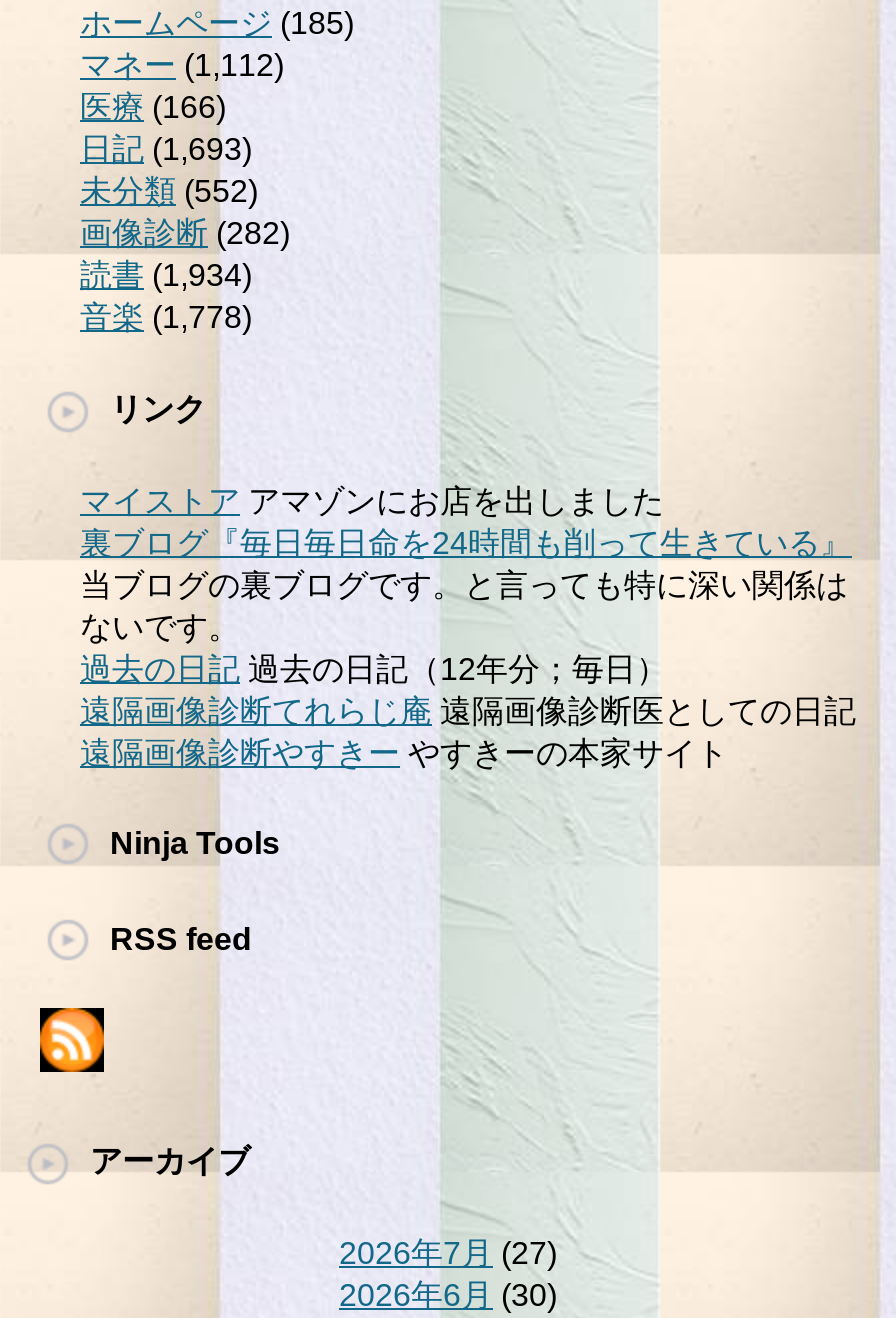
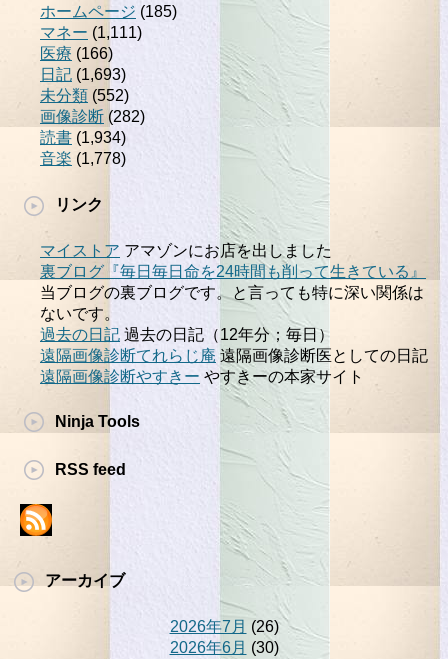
- マネー(1,112)
+ マネー(1,111)

- 2026年7月(27)
+ 2026年7月(26)
